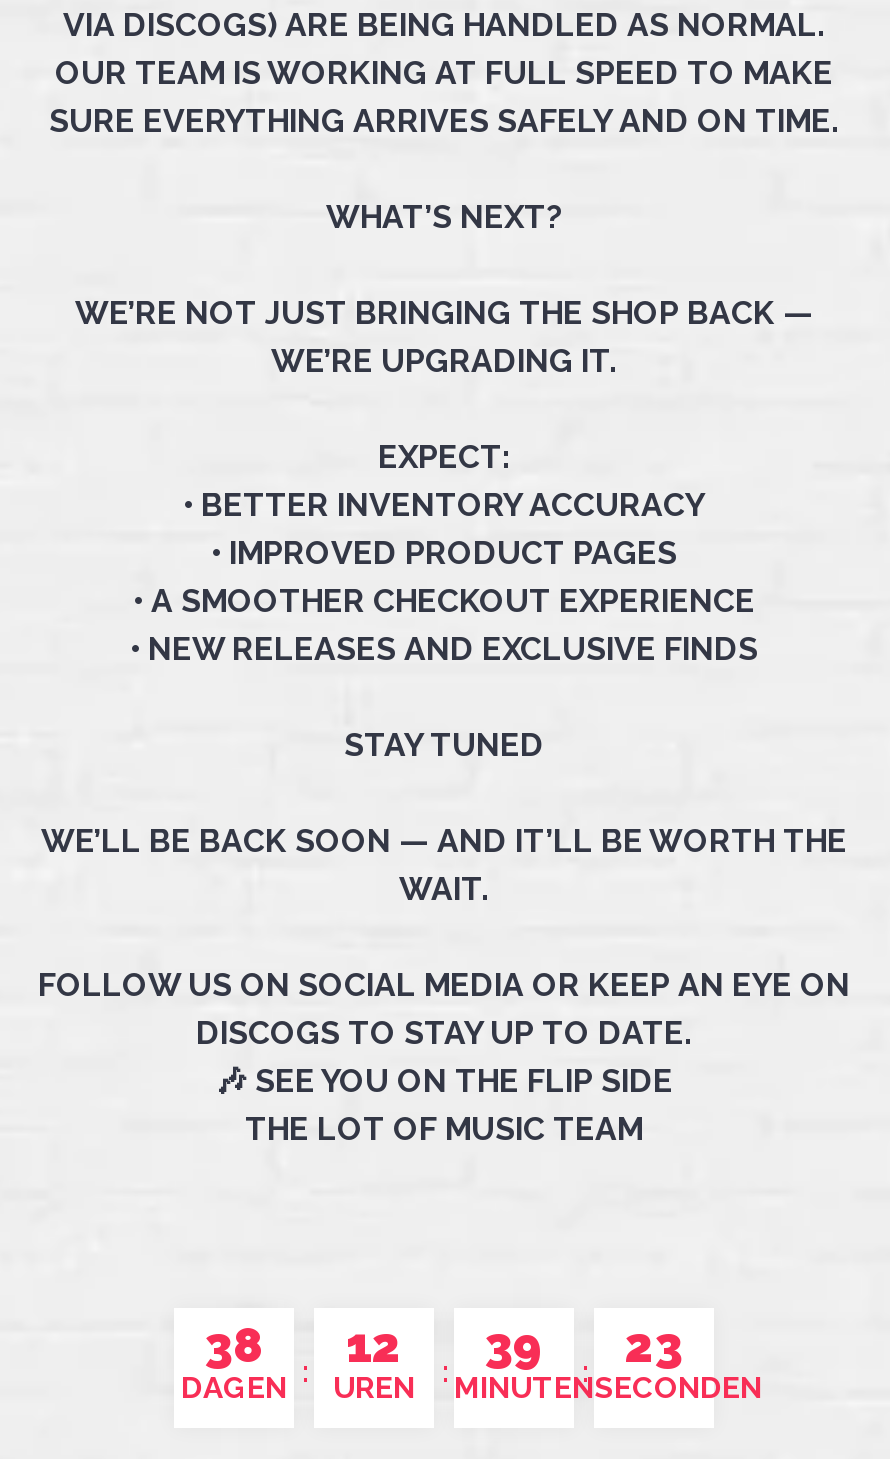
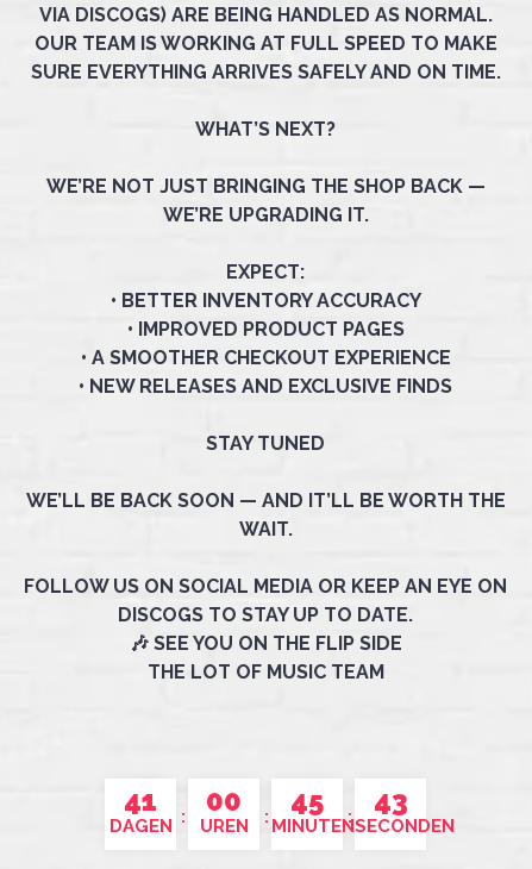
- 38
+ 41

- 12
+ 00

- 39
+ 45

- 23
+ 43
